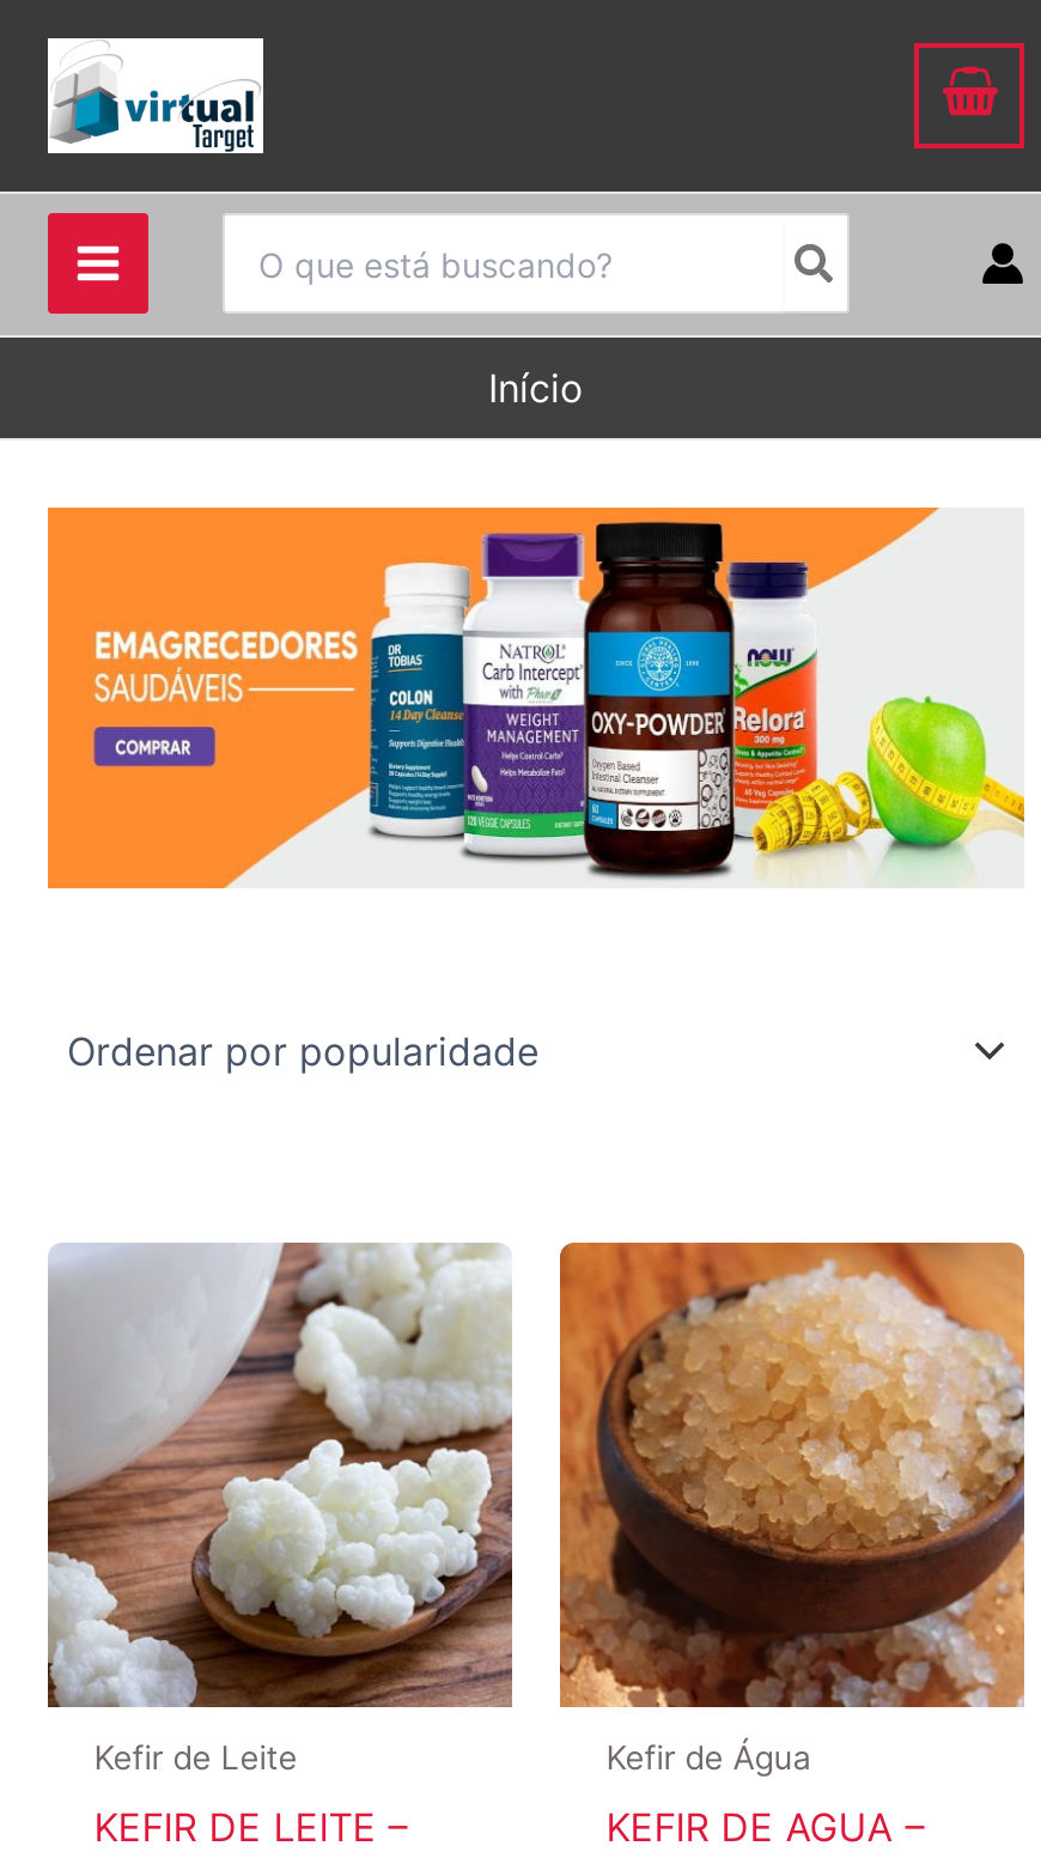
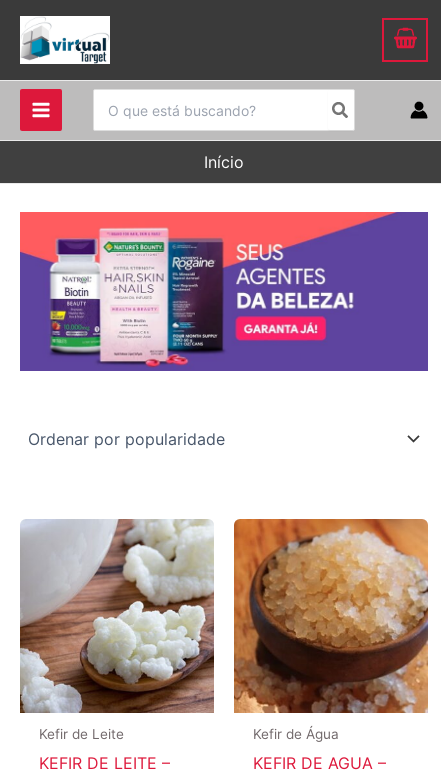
- [image]
+ [image]
